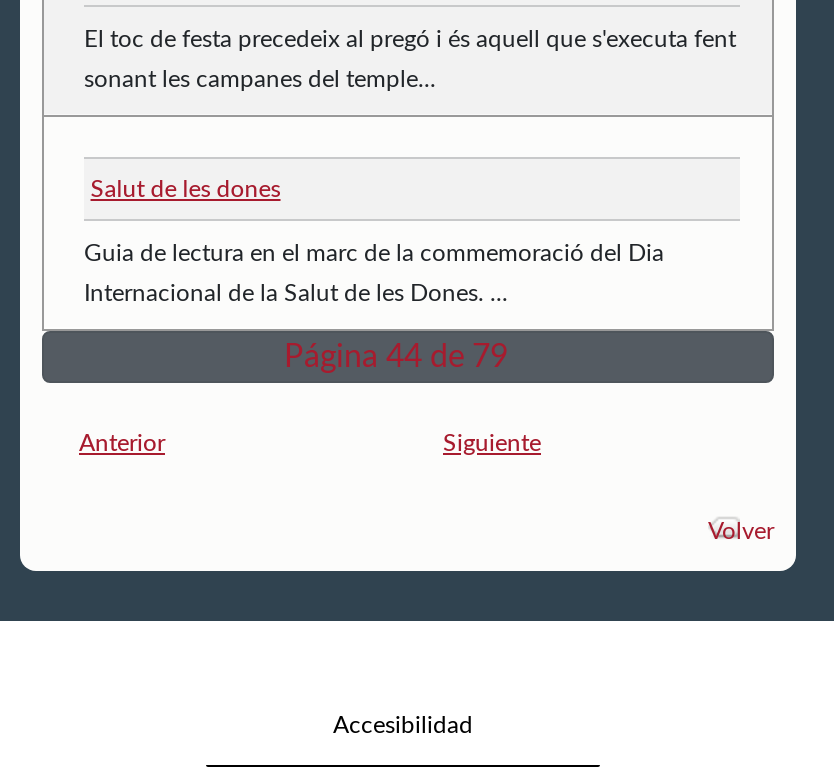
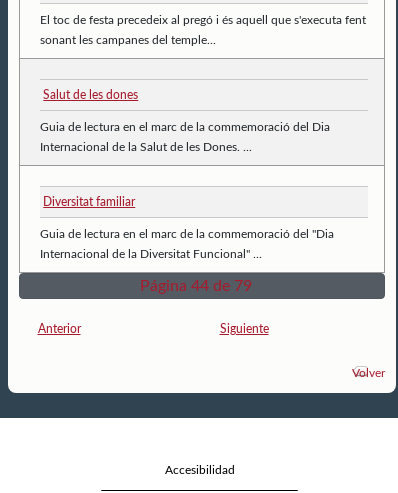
+ Diversitat familiar
+ Guia de lectura en el marc de la commemoració del "Dia
+ Internacional de la Diversitat Funcional" ...
